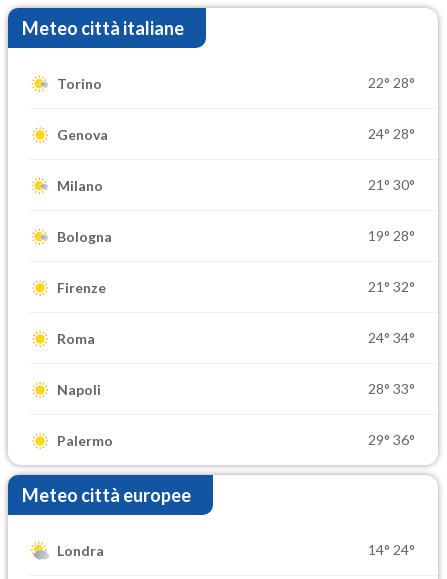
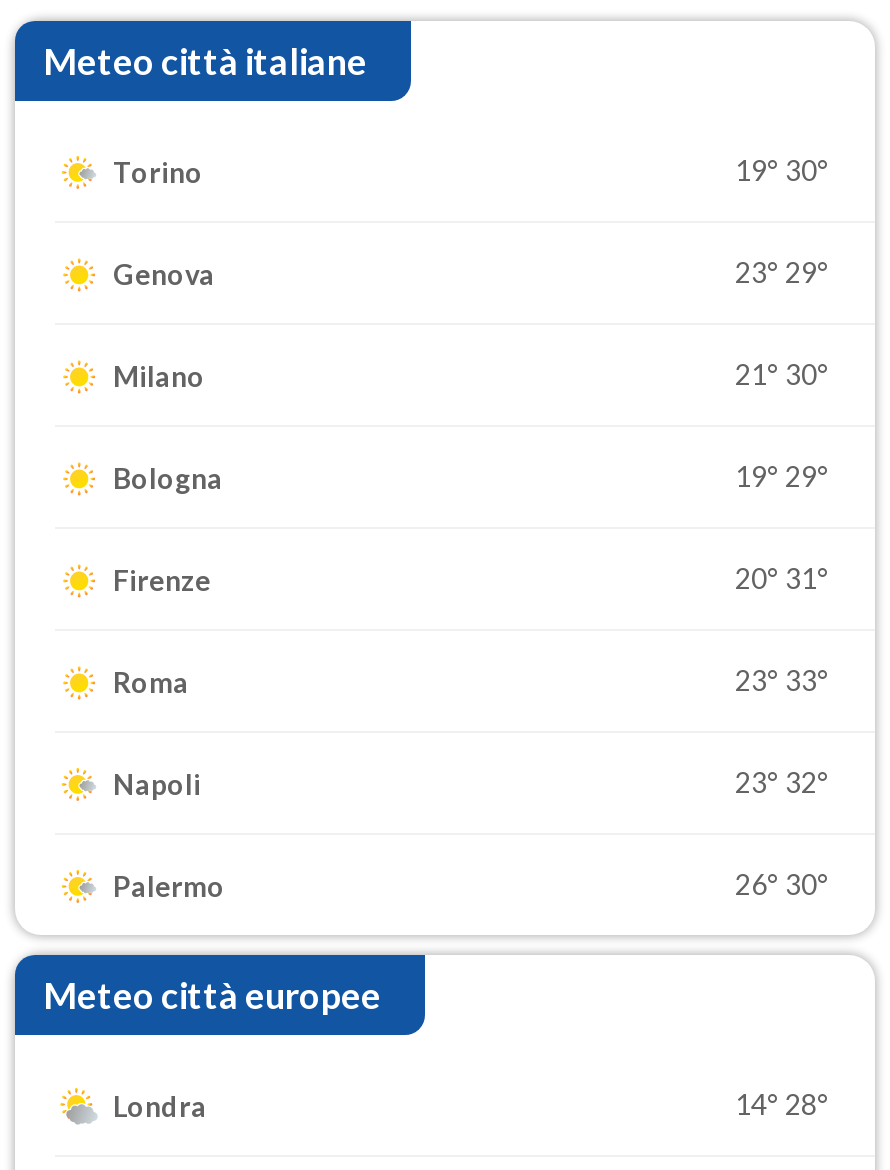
- 22° 28°
+ 19° 30°

- 24° 28°
+ 23° 29°

- 19° 28°
+ 19° 29°

- 21° 32°
+ 20° 31°

- 24° 34°
+ 23° 33°

- 28° 33°
+ 23° 32°

- 29° 36°
+ 26° 30°

- 14° 24°
+ 14° 28°
